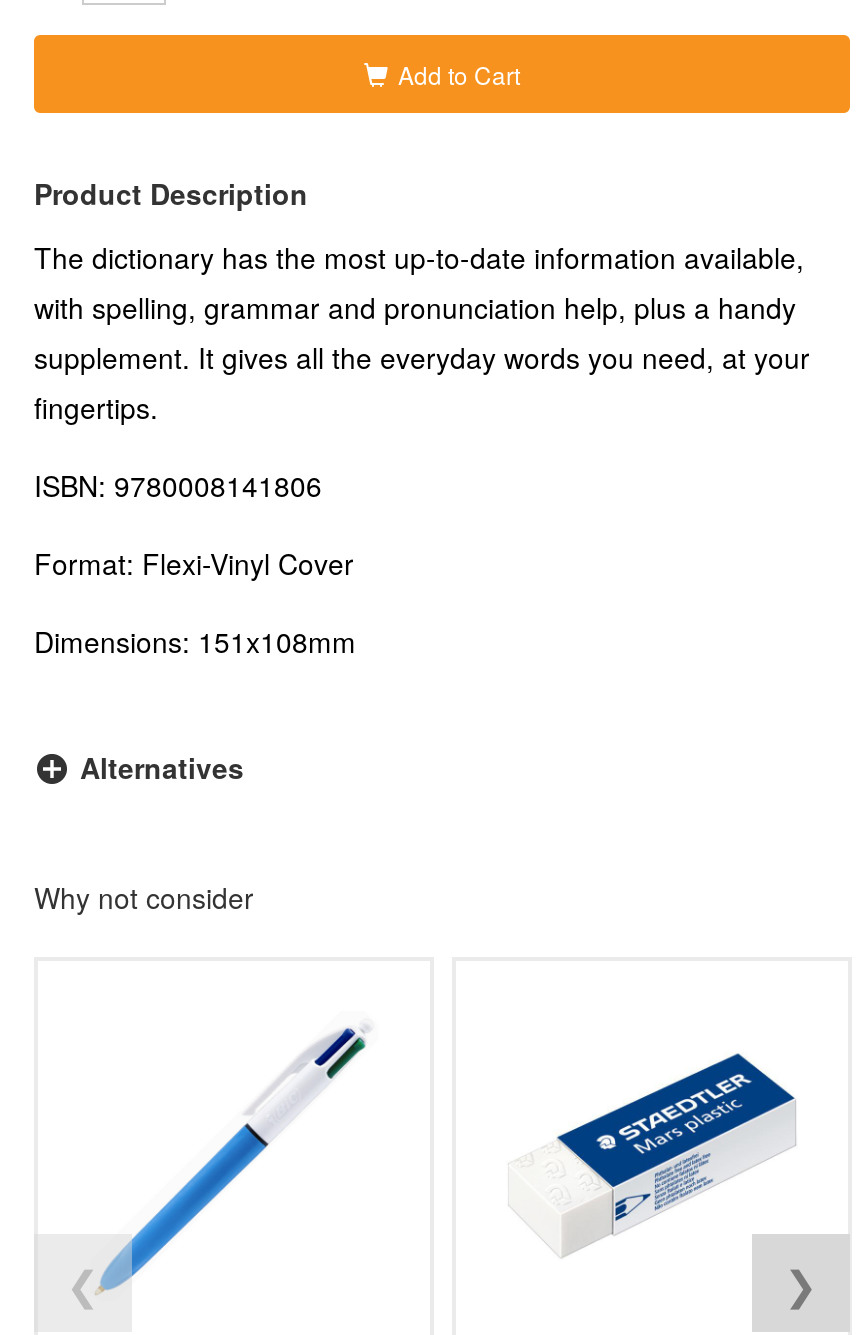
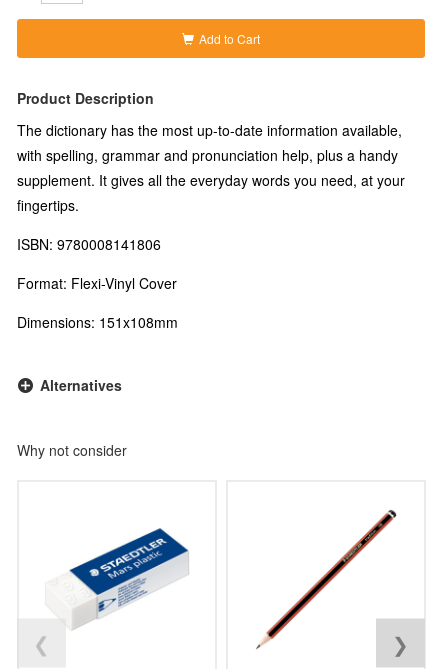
- [image]
+ [image]

- [image]
+ [image]
